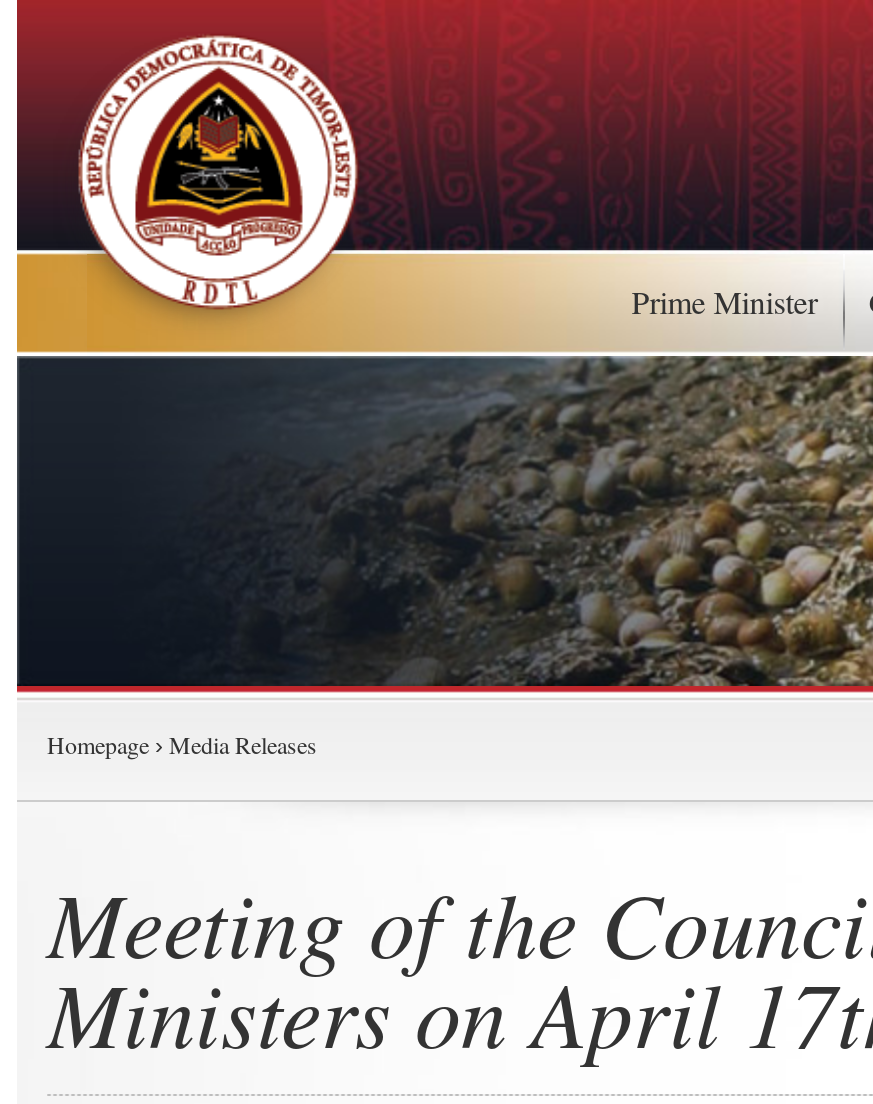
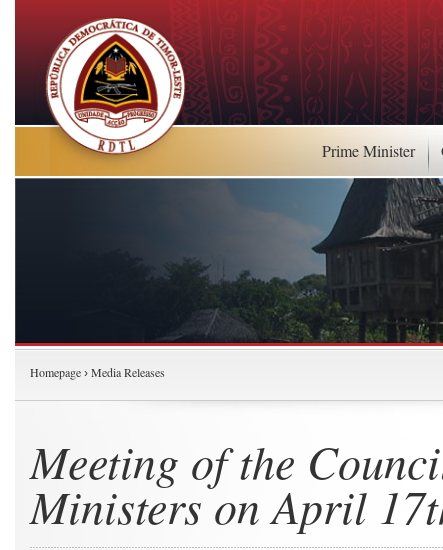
- [image]
+ [image]
